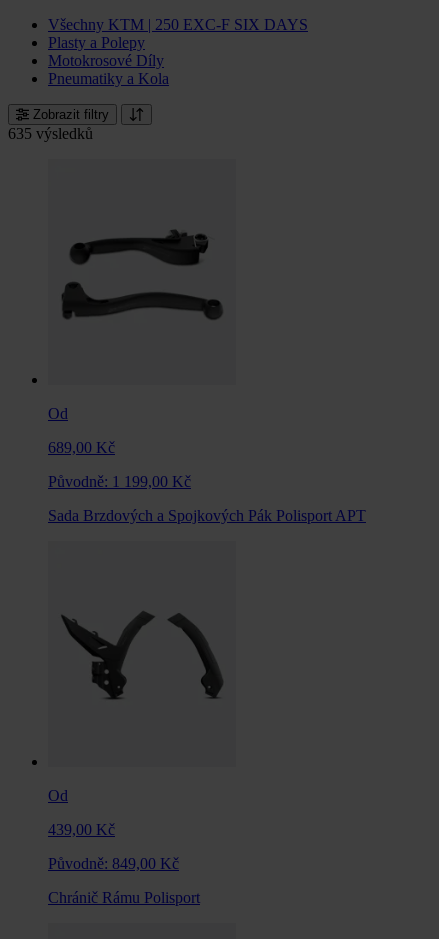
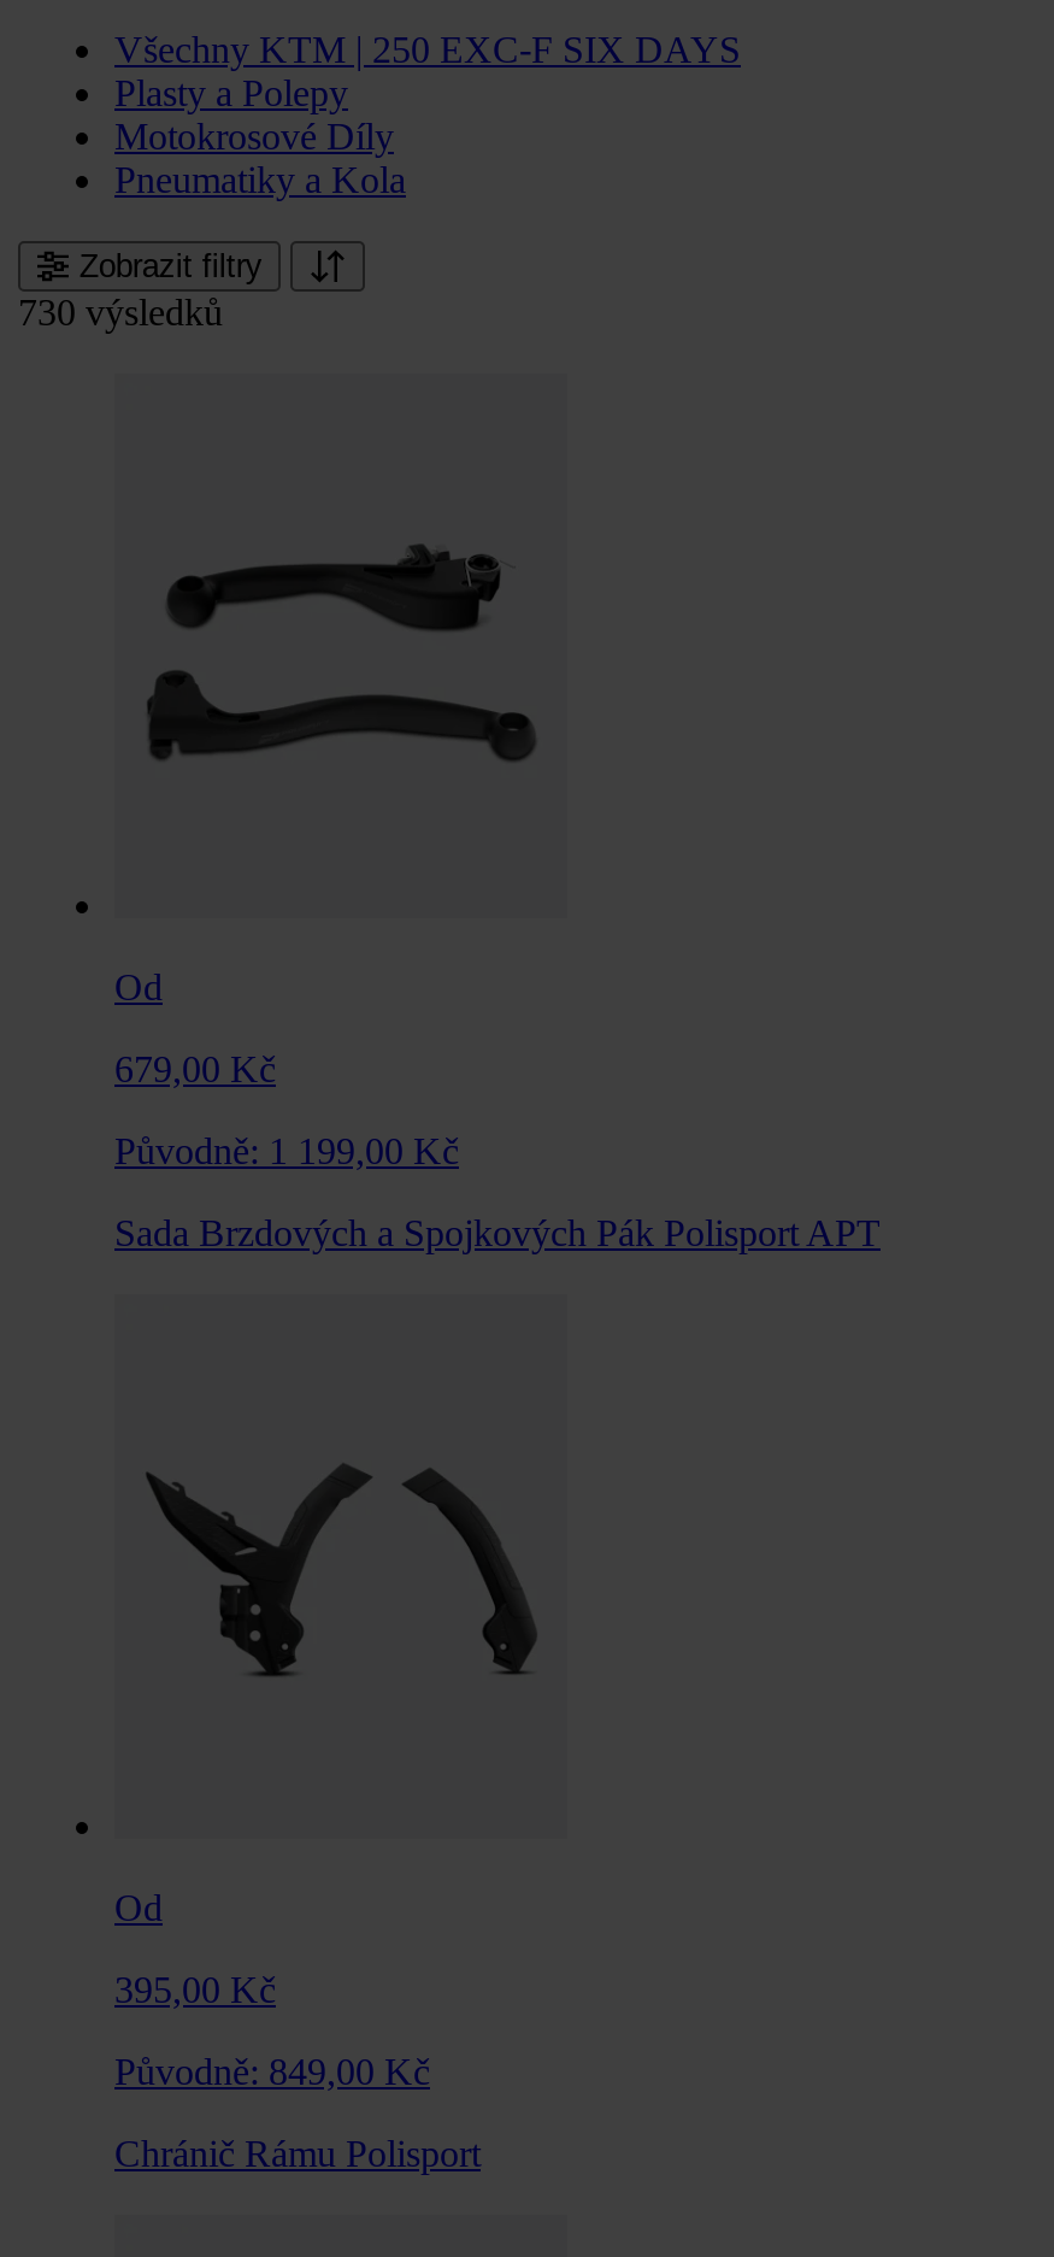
- 635 výsledků
+ 730 výsledků

- 689,00 Kč
+ 679,00 Kč

- 439,00 Kč
+ 395,00 Kč
